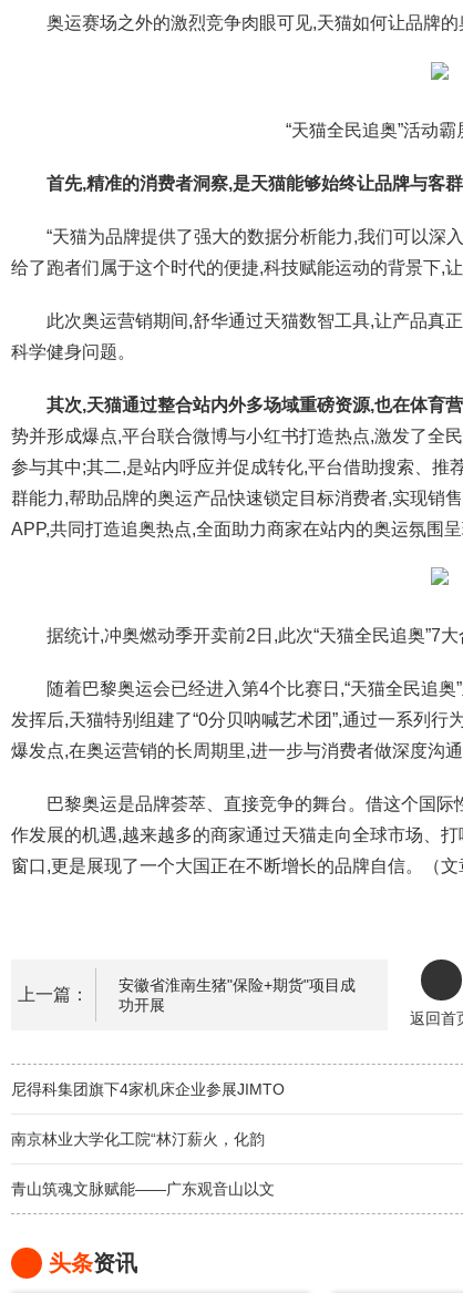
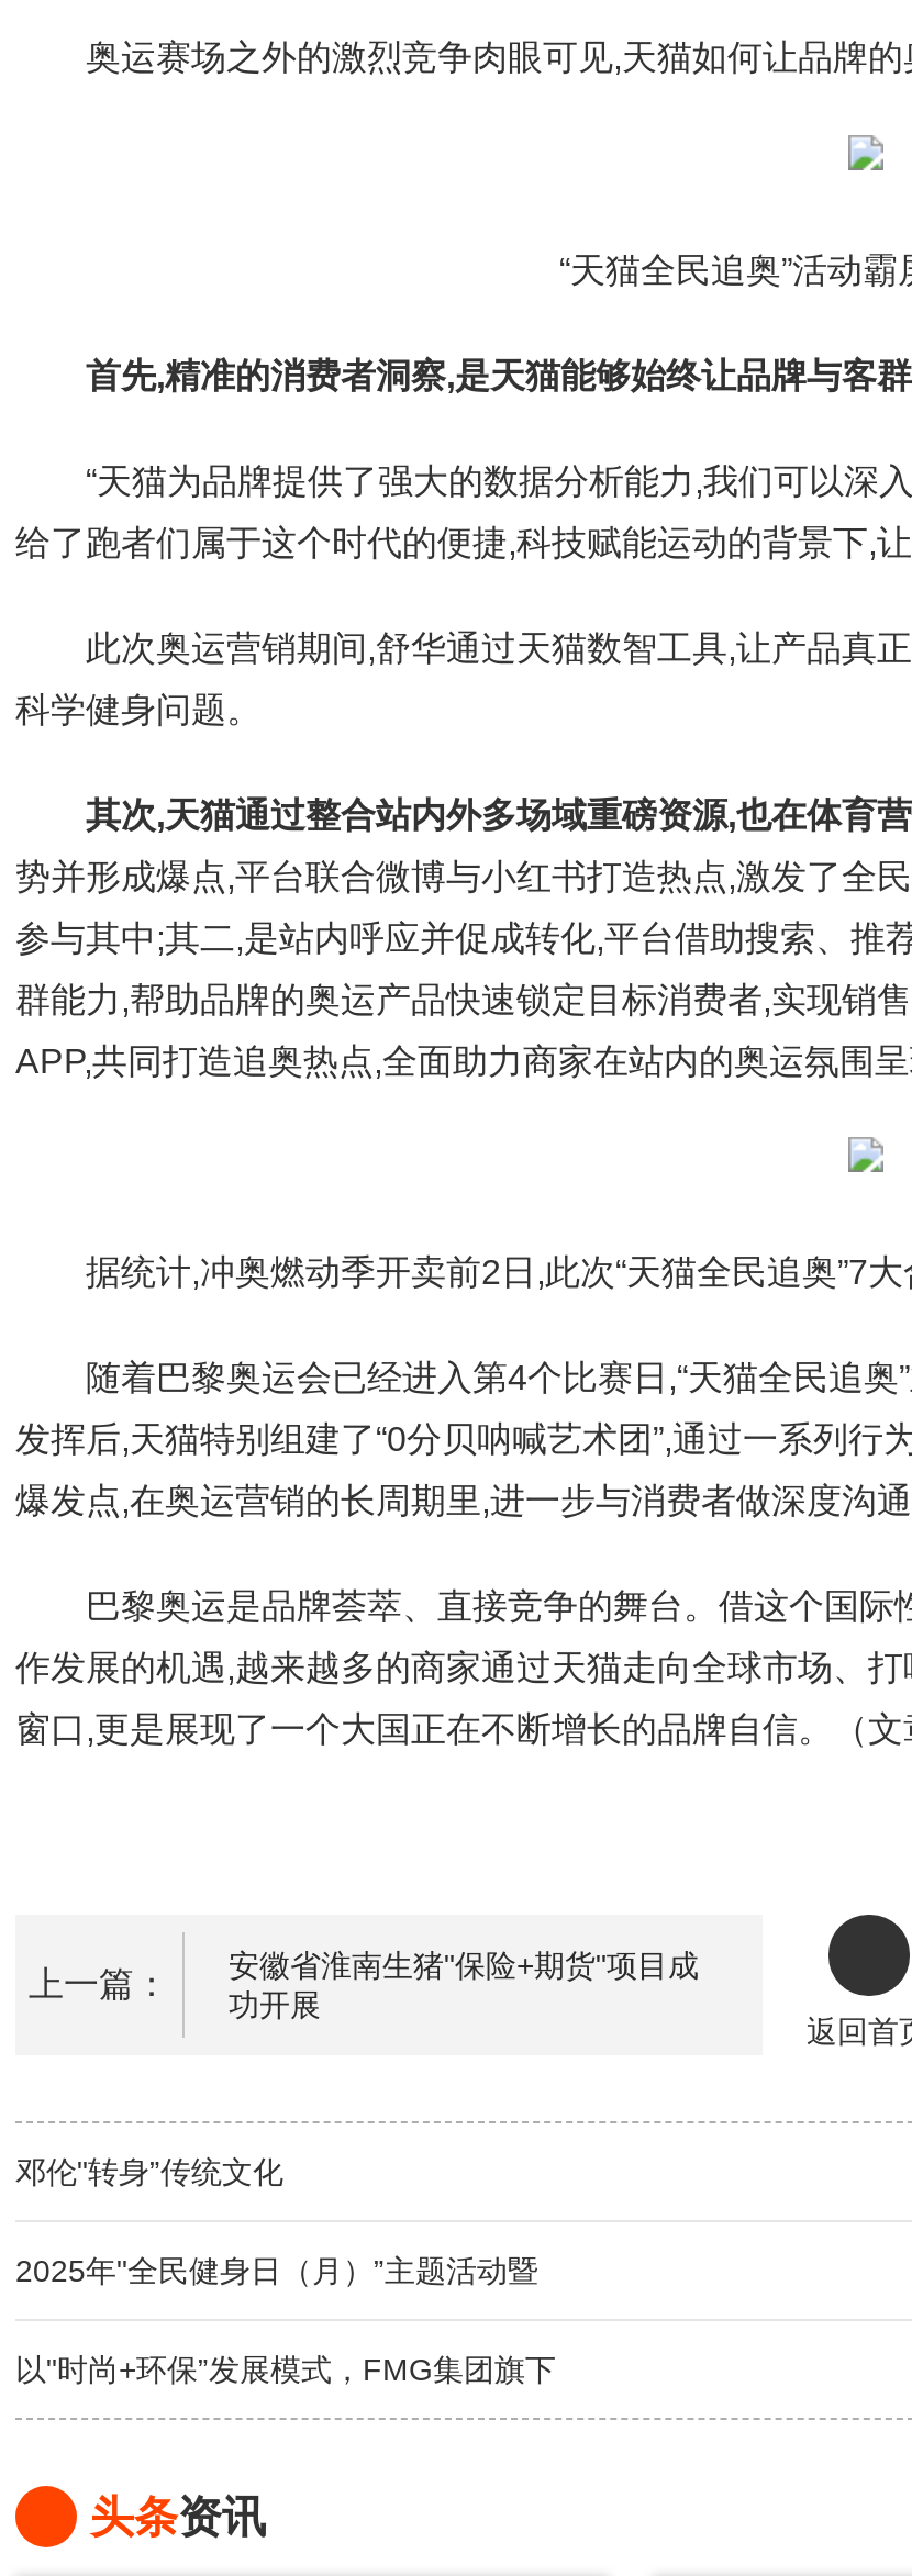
- 尼得科集团旗下4家机床企业参展JIMTO
+ 邓伦"转身”传统文化

- 南京林业大学化工院“林汀薪火，化韵
+ 2025年"全民健身日（月）”主题活动暨

- 青山筑魂文脉赋能——广东观音山以文
+ 以"时尚+环保”发展模式，FMG集团旗下
